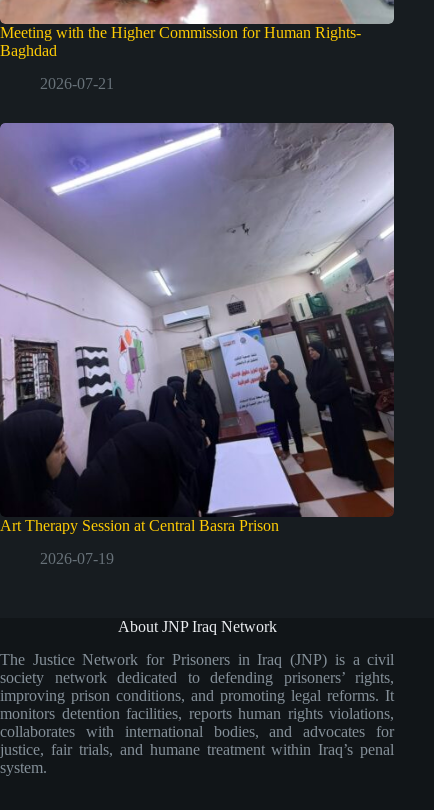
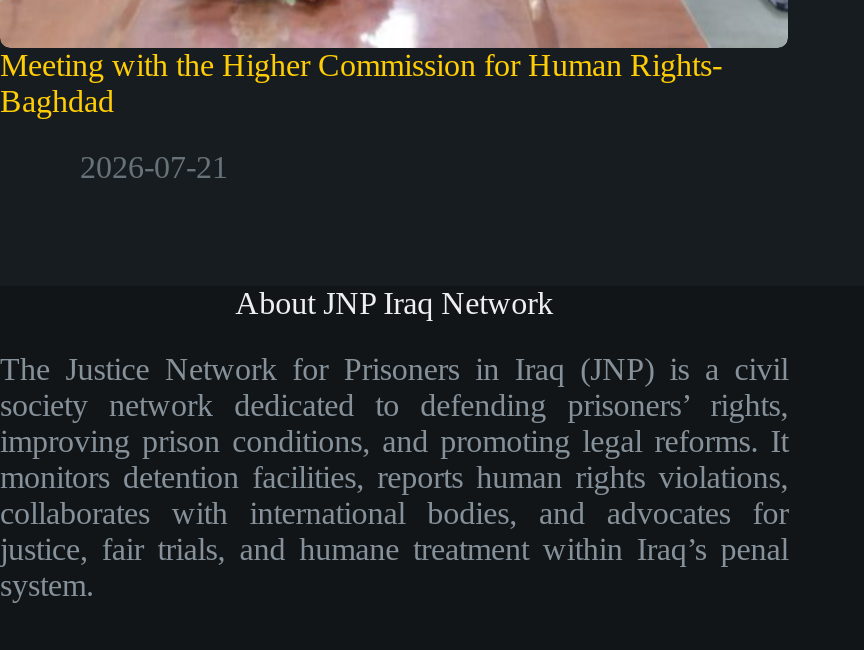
- [image]
- Art Therapy Session at Central Basra Prison
- 2026-07-19
